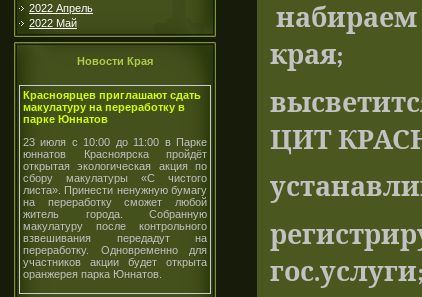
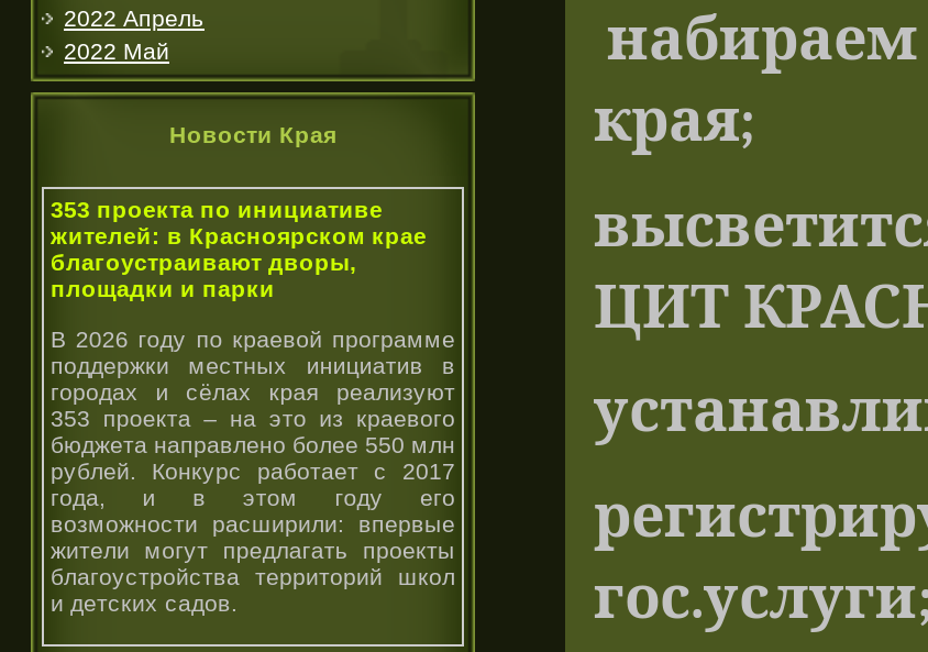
- Красноярцев приглашают сдать
- макулатуру на переработку в
- парке Юннатов
+ 353 проекта по инициативе
+ жителей: в Красноярском крае
+ благоустраивают дворы,
+ площадки и парки

- 23 июля с 10:00 до 11:00 в Парке
- юннатов Красноярска пройдёт
- открытая экологическая акция по
- сбору макулатуры «С чистого
- листа». Принести ненужную бумагу
- на переработку сможет любой
- житель города. Собранную
- макулатуру после контрольного
- взвешивания передадут на
- переработку. Одновременно для
- участников акции будет открыта
- оранжерея парка Юннатов.
+ В 2026 году по краевой программе
+ поддержки местных инициатив в
+ городах и сёлах края реализуют
+ 353 проекта – на это из краевого
+ бюджета направлено более 550 млн
+ рублей. Конкурс работает с 2017
+ года, и в этом году его
+ возможности расширили: впервые
+ жители могут предлагать проекты
+ благоустройства территорий школ
+ и детских садов.
